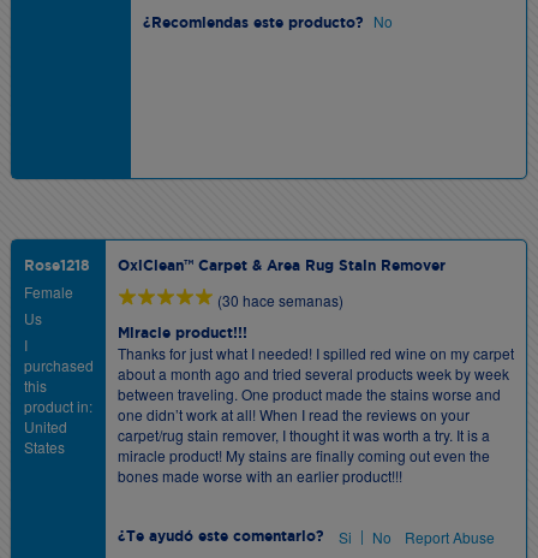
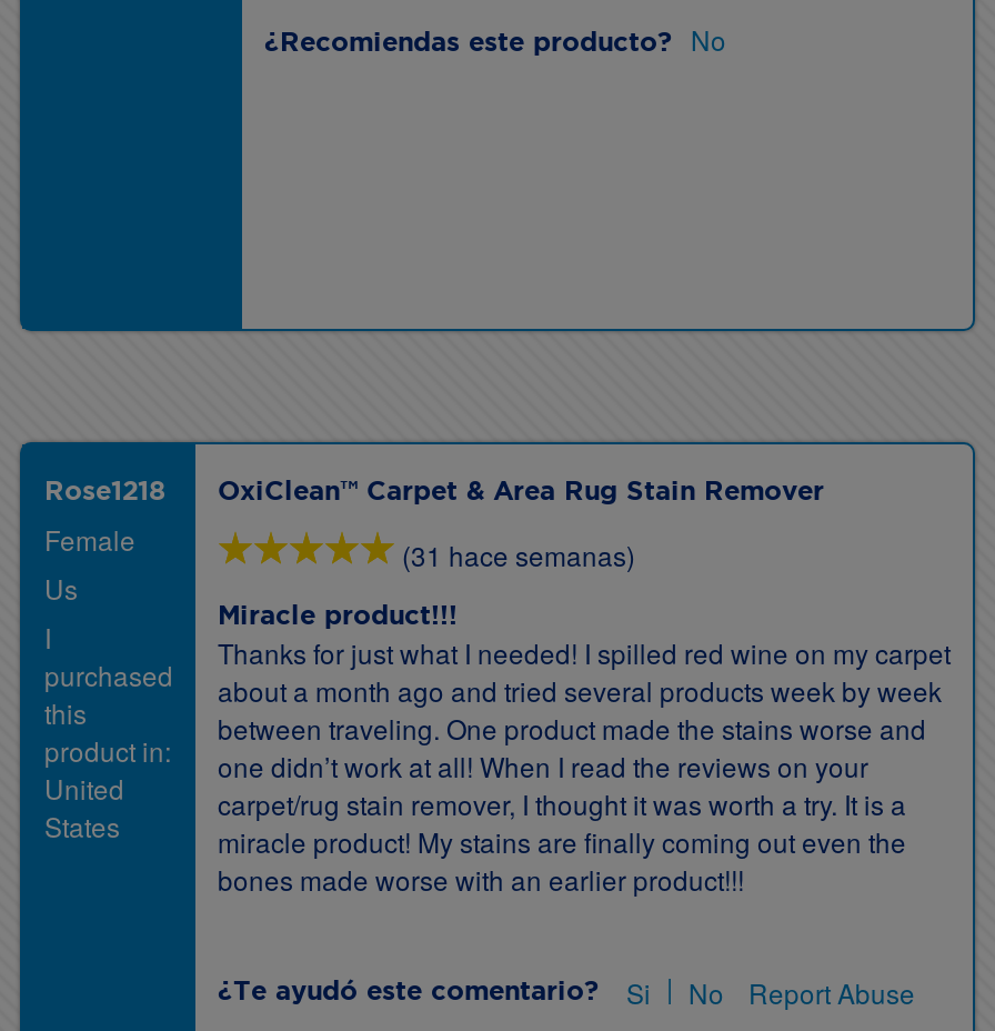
- (30 hace semanas)
+ (31 hace semanas)
